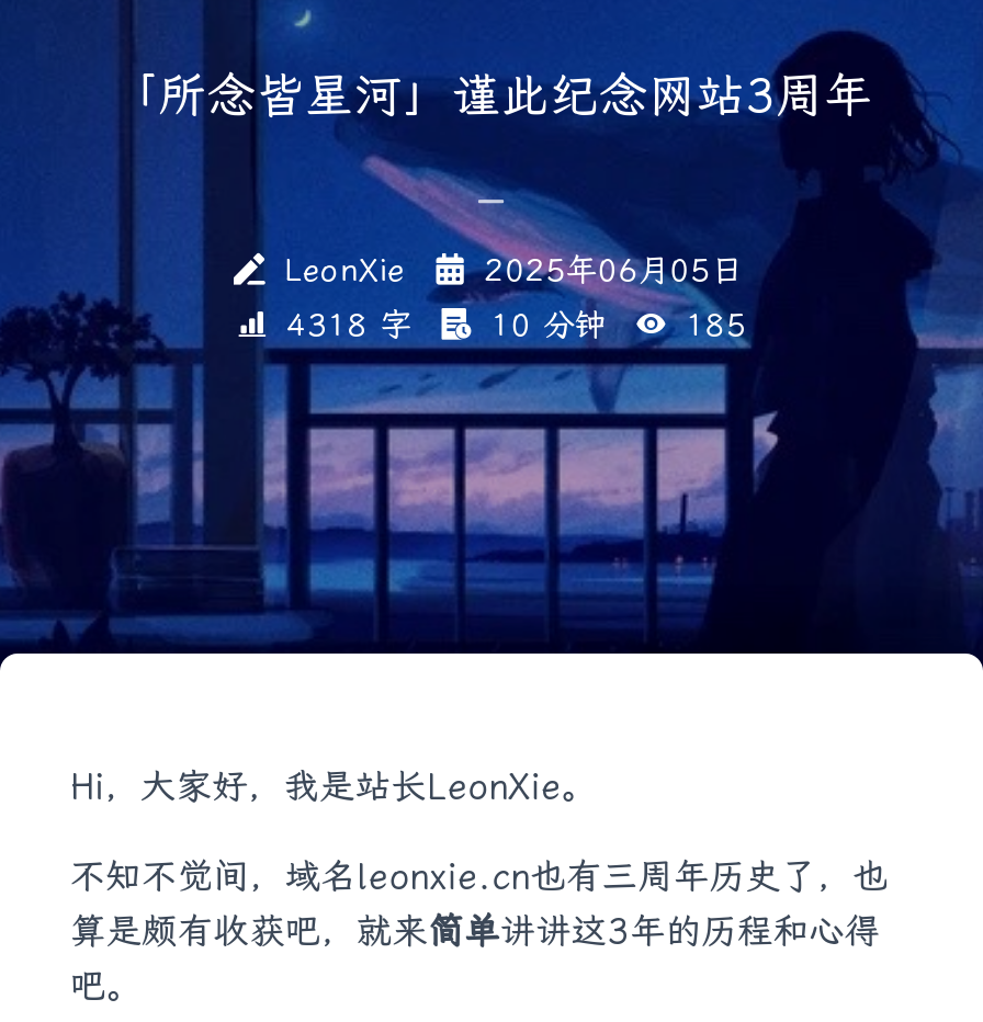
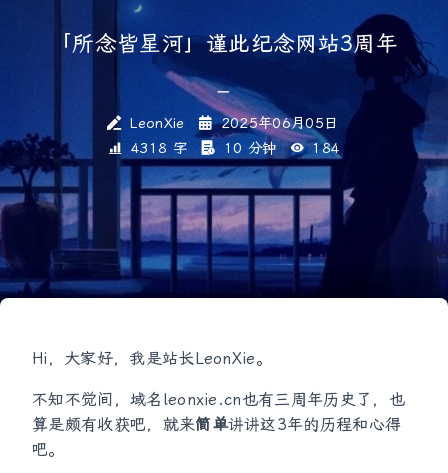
- 4318 字 10 分钟 185
+ 4318 字 10 分钟 184
